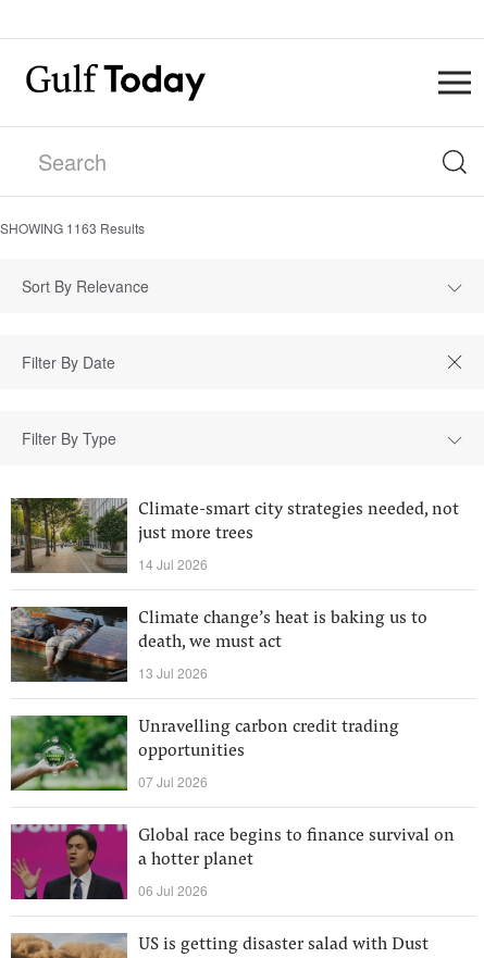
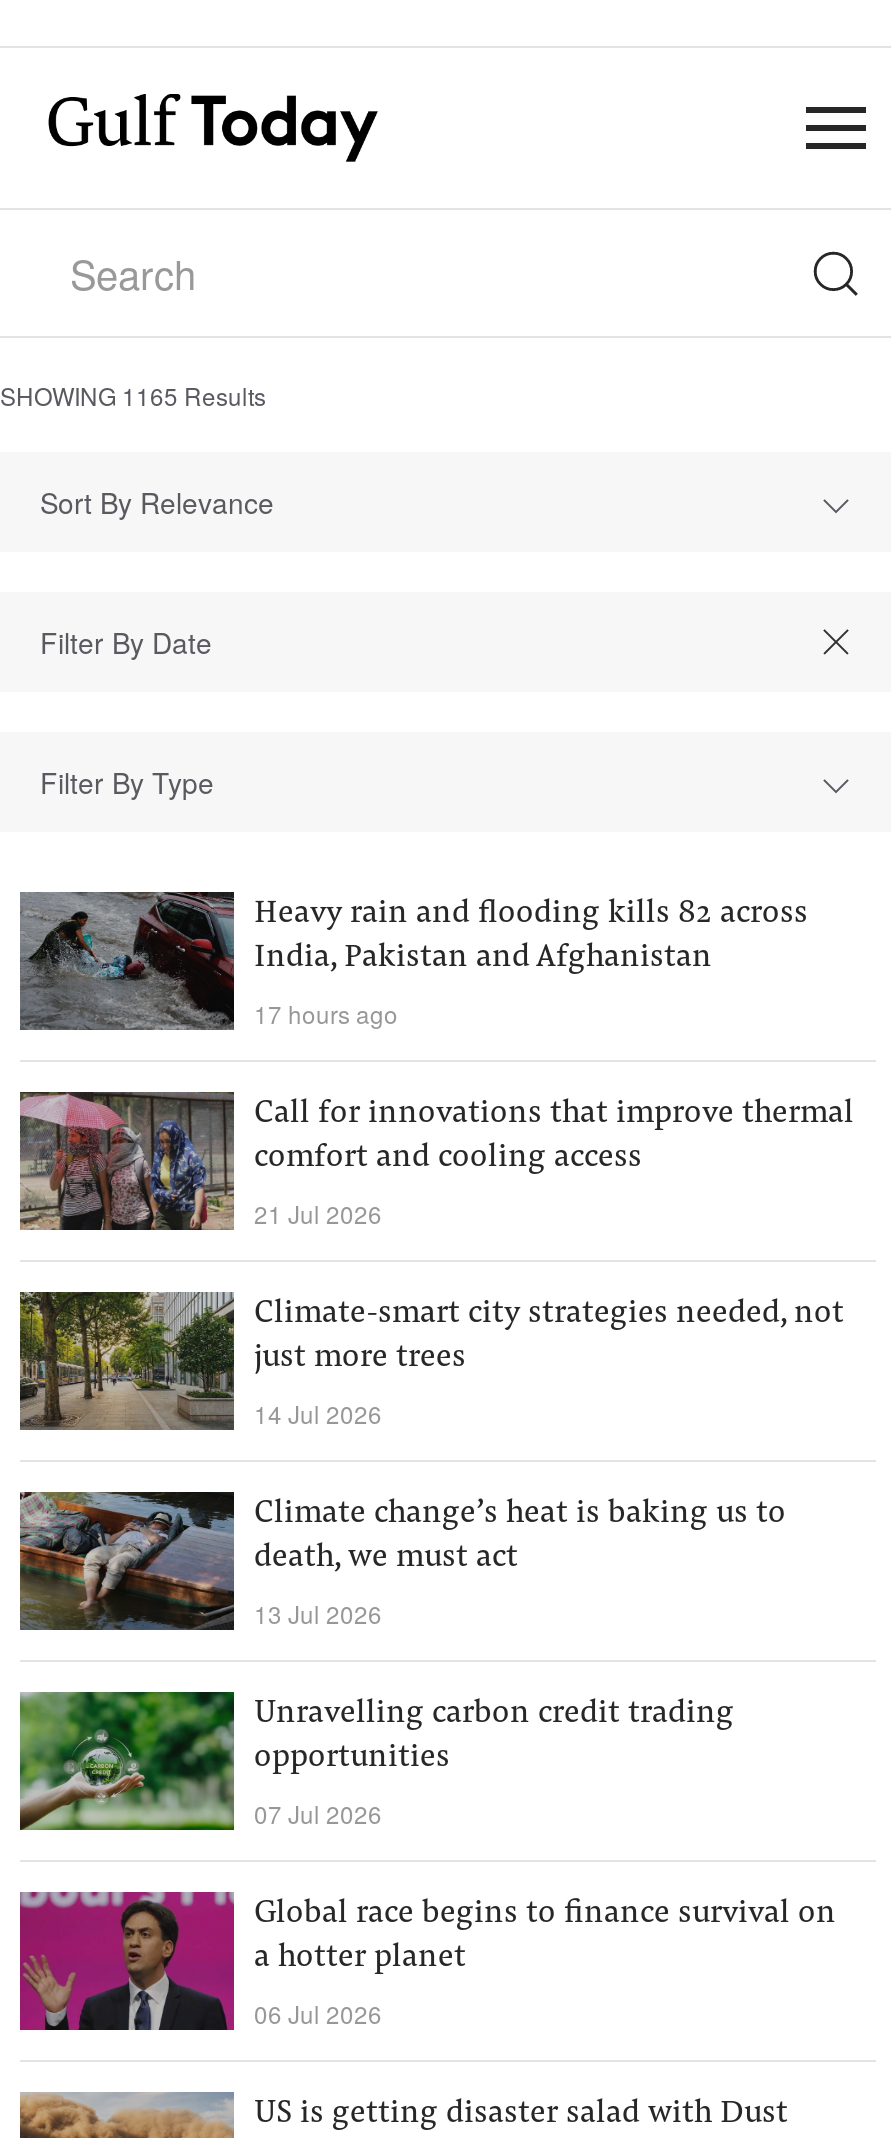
- SHOWING 1163 Results
+ SHOWING 1165 Results

+ [image]
+ Heavy rain and flooding kills 82 across
+ India, Pakistan and Afghanistan
+ 17 hours ago
+ Call for innovations that improve thermal
+ comfort and cooling access
+ 21 Jul 2026

+ [image]
